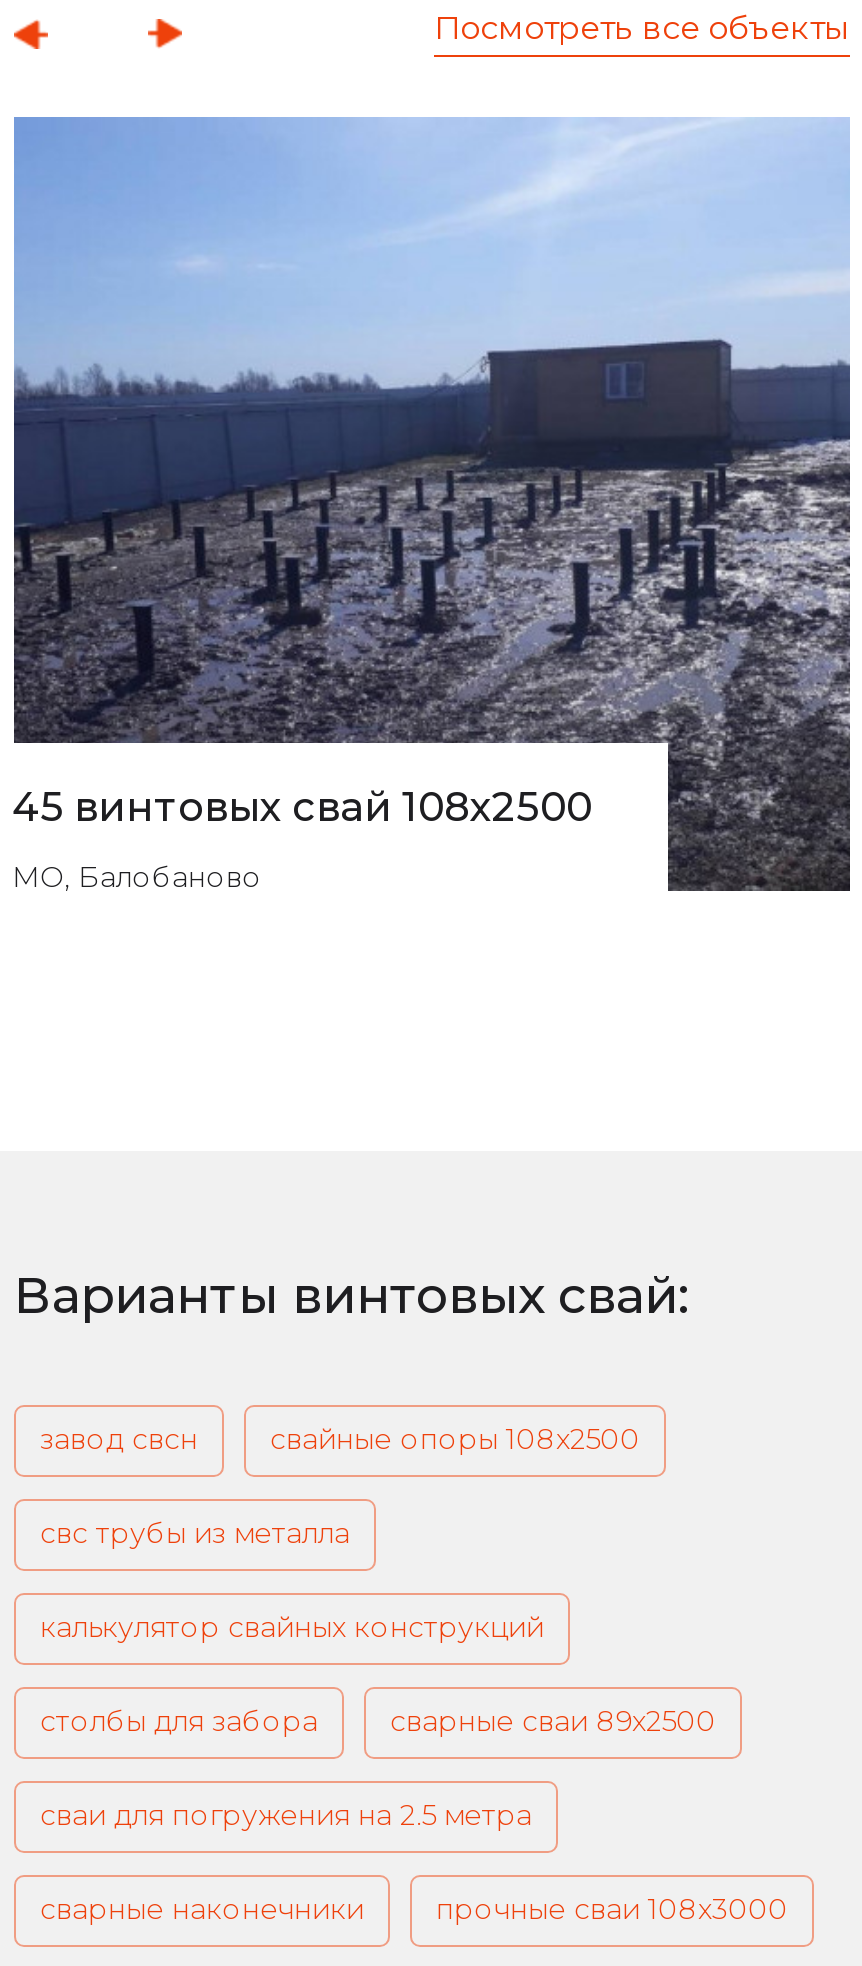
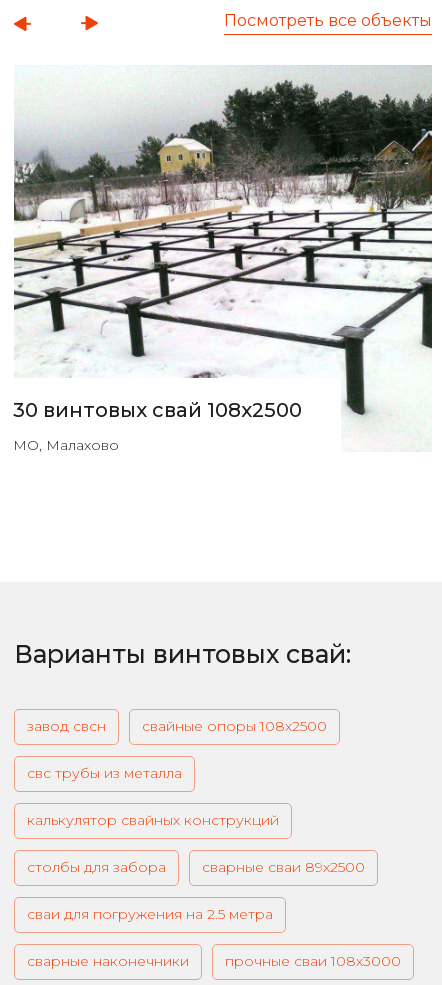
- [image]
- 45 винтовых свай 108х2500
+ [image]
+ 30 винтовых свай 108х2500

- МО, Балобаново
+ МО, Малахово
